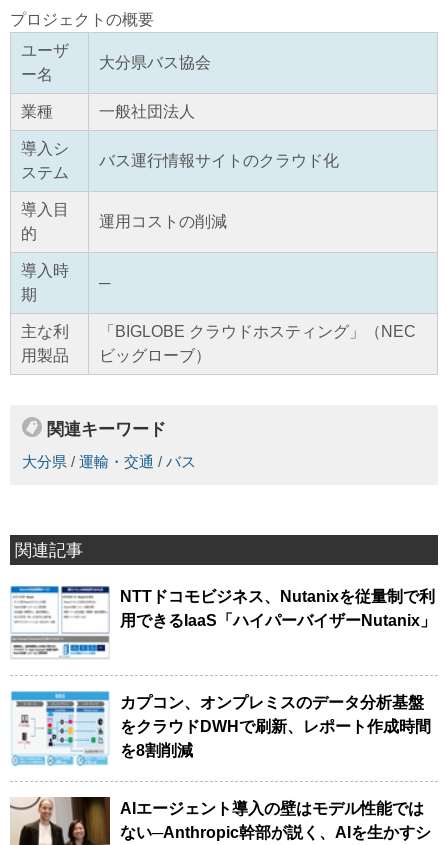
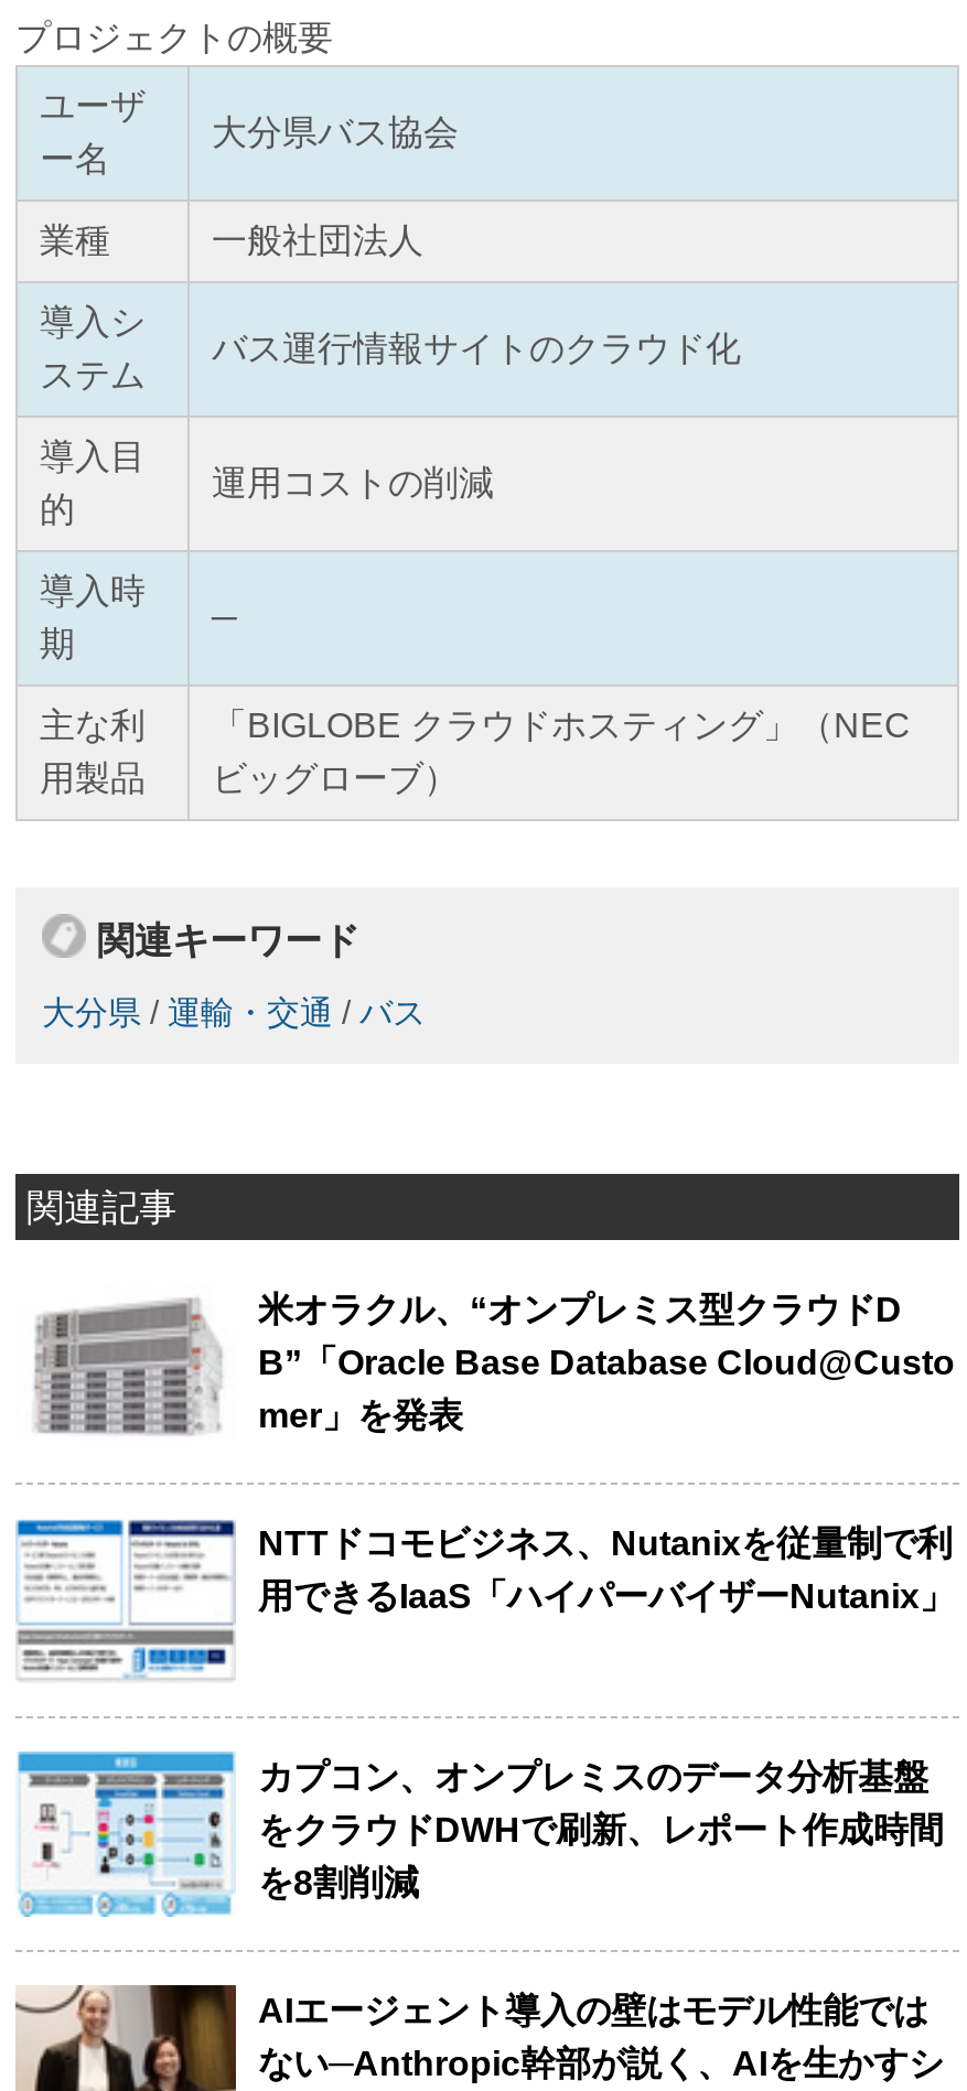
+ [image]
+ 米オラクル、“オンプレミス型クラウドD
+ B”「Oracle Base Database Cloud@Custo
+ mer」を発表
